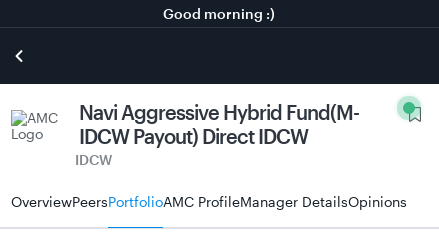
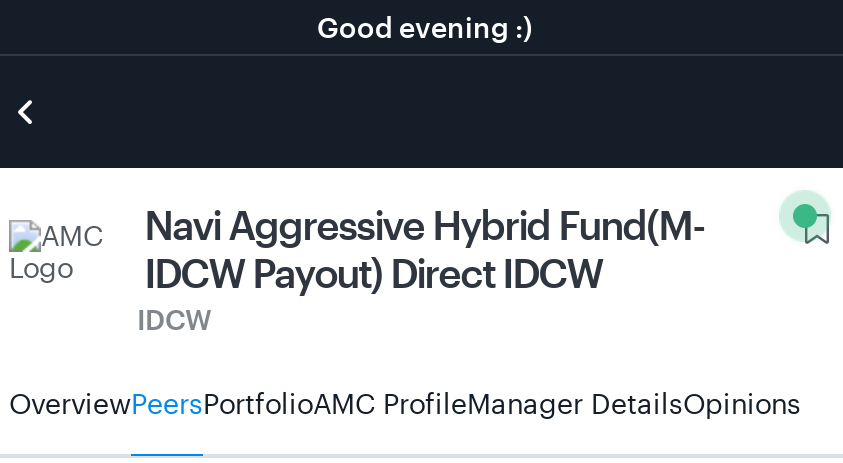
- Good morning :)
+ Good evening :)
